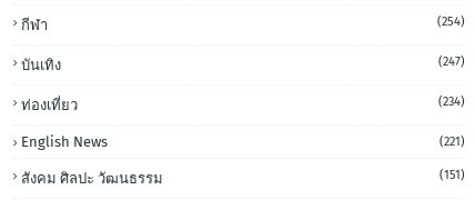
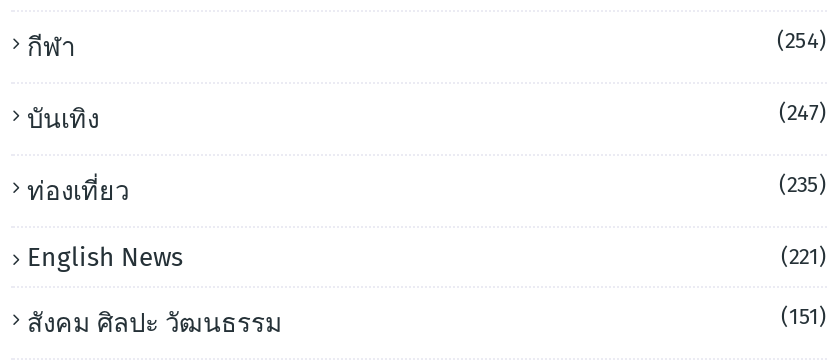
- (234)
+ (235)
